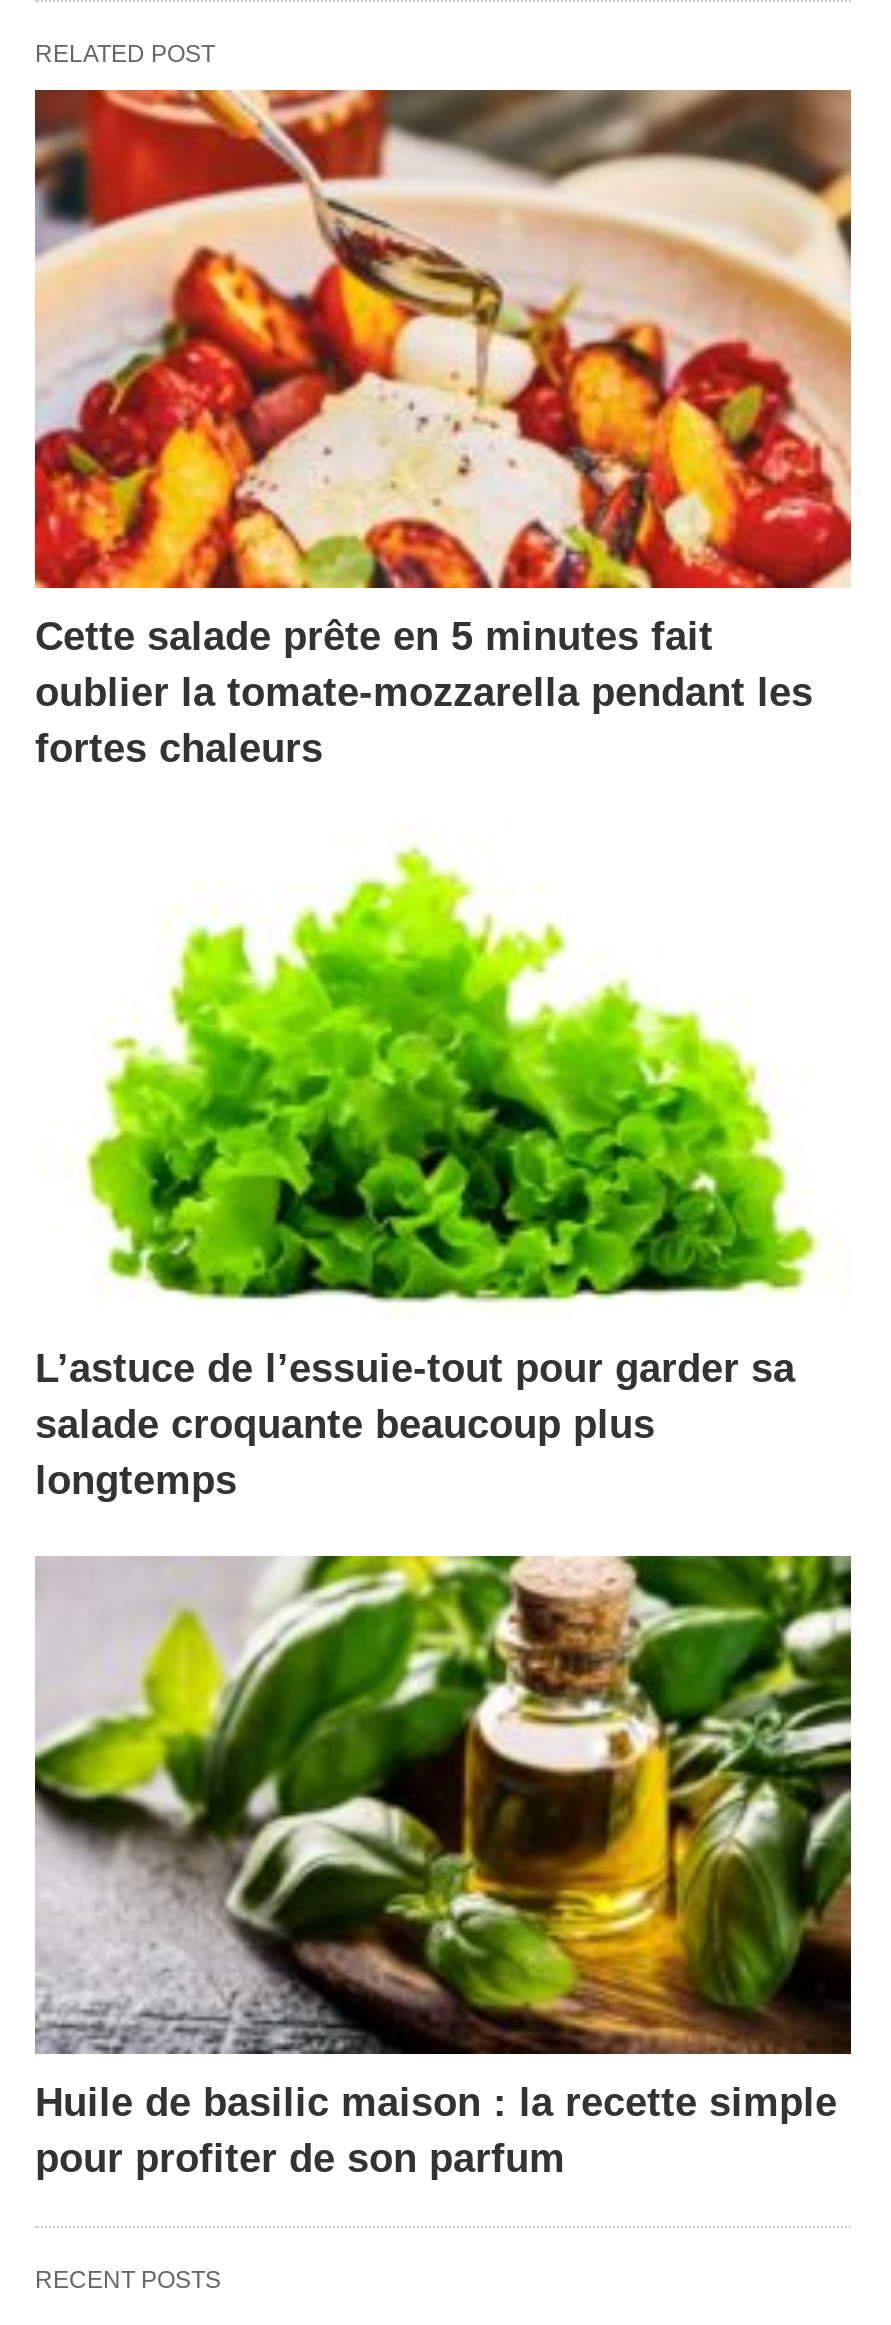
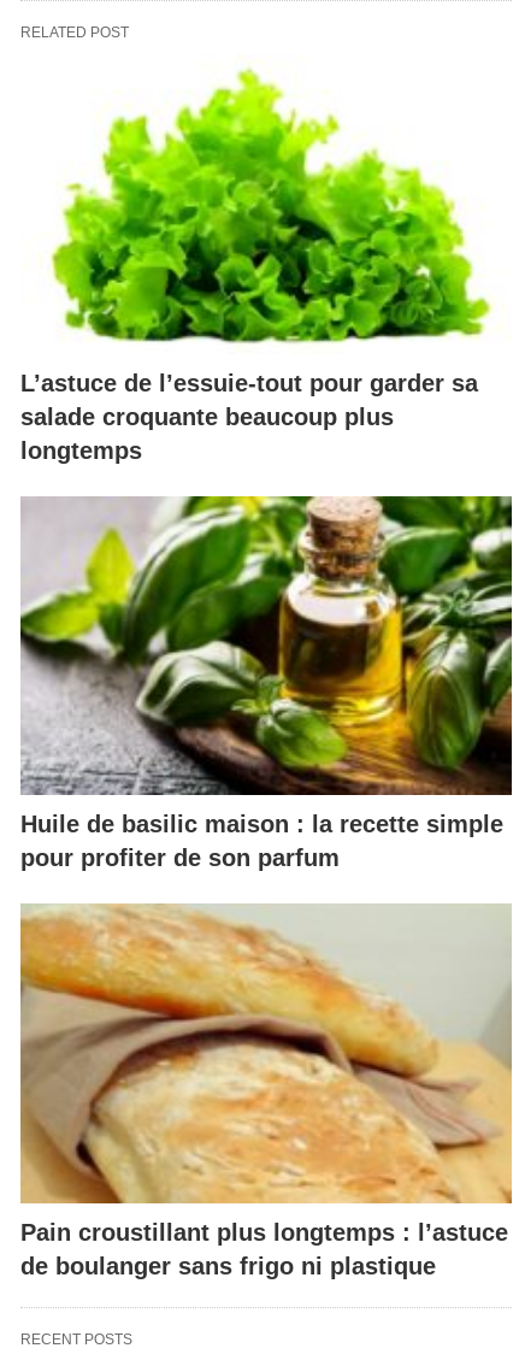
- [image]
- Cette salade prête en 5 minutes fait
- oublier la tomate-mozzarella pendant les
- fortes chaleurs

moved up: [image] | L’astuce de l’essuie-tout pour garder sa | salade croquante beaucoup plus | longtemps | Huile de basilic maison : la recette simple | pour profiter de son parfum

+ [image]
+ Pain croustillant plus longtemps : l’astuce
+ de boulanger sans frigo ni plastique
